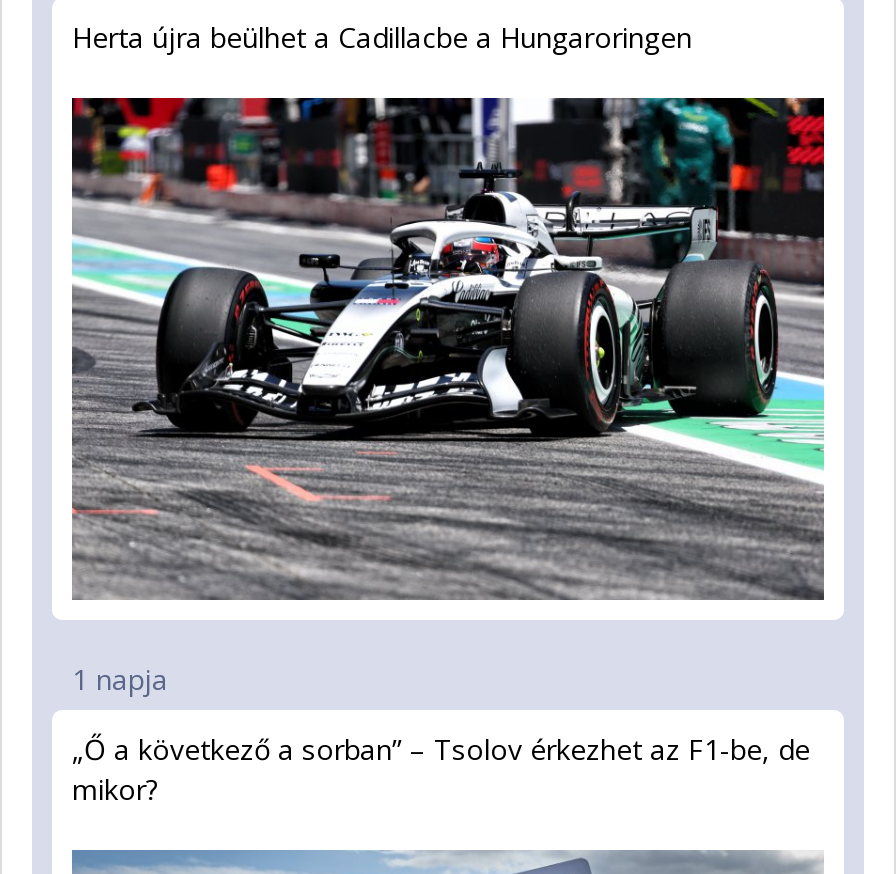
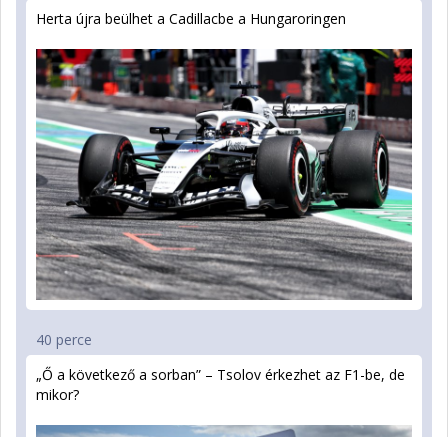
- 1 napja
+ 40 perce
